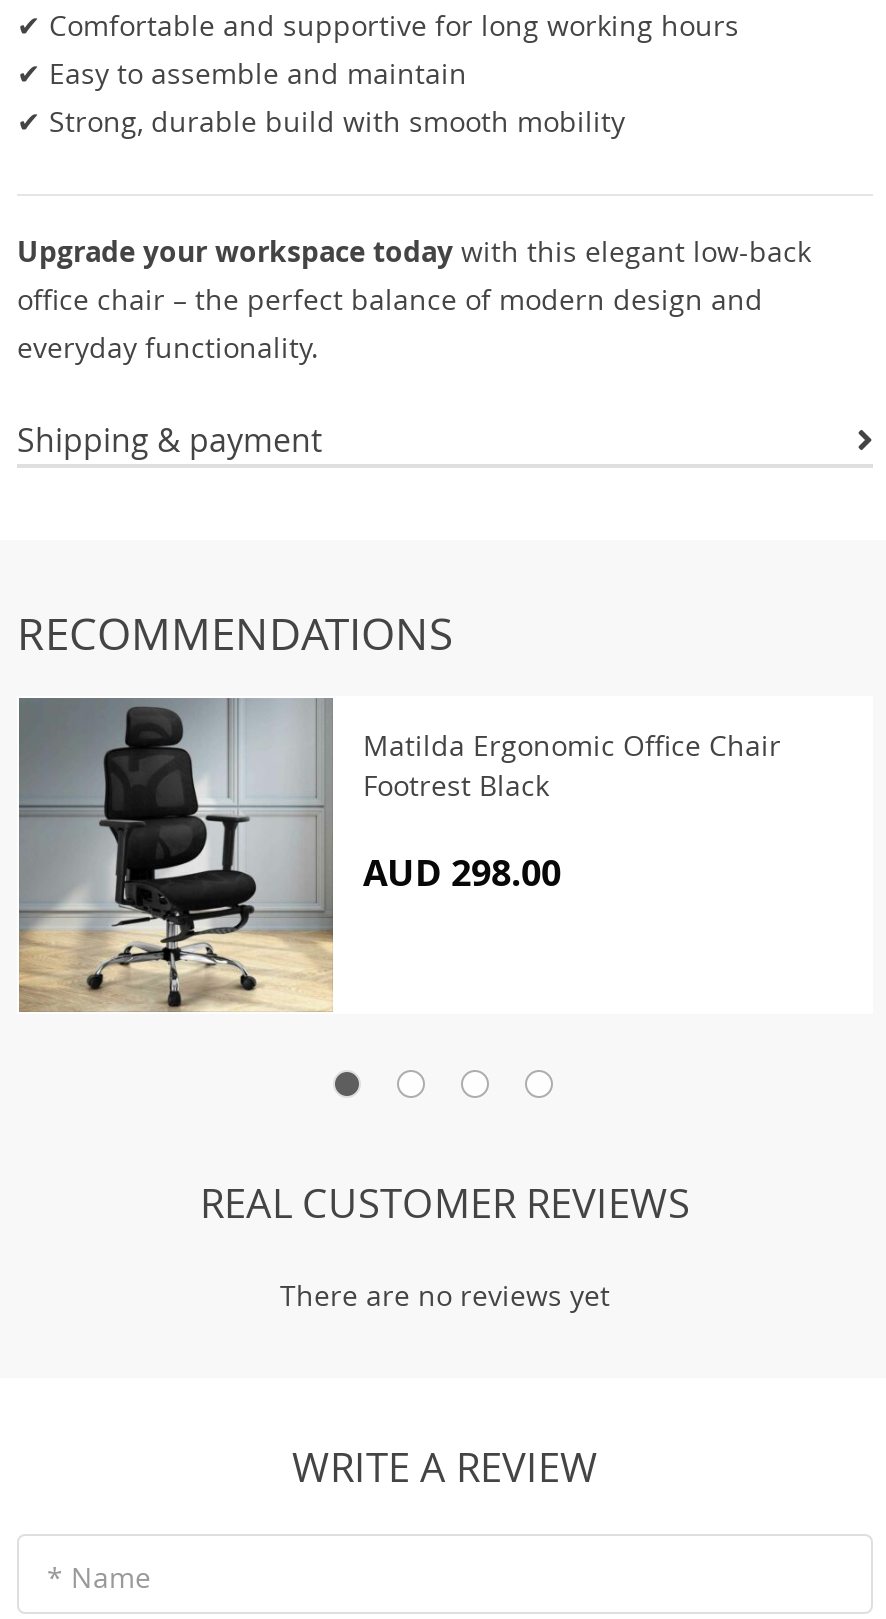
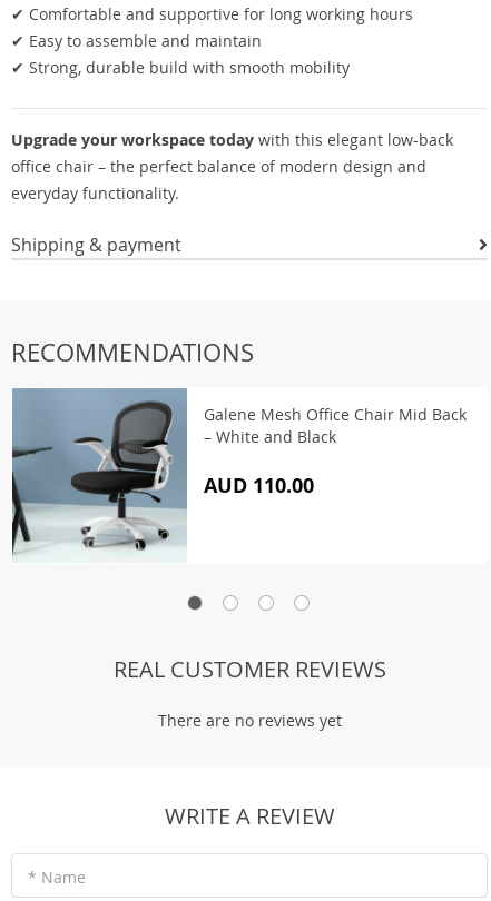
- [image]
- Matilda Ergonomic Office Chair
- Footrest Black
+ [image]
+ Galene Mesh Office Chair Mid Back
+ – White and Black

- AUD 298.00
+ AUD 110.00
